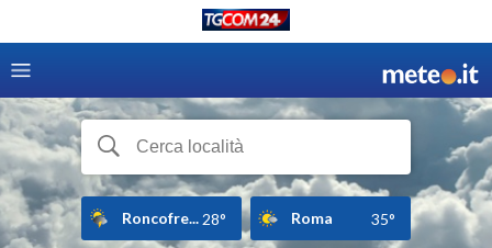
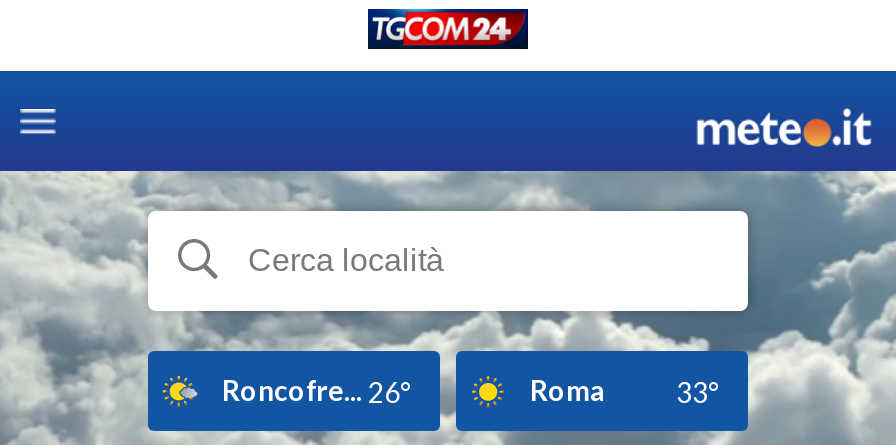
- Roncofre... 28°
+ Roncofre... 26°

- 35°
+ 33°
